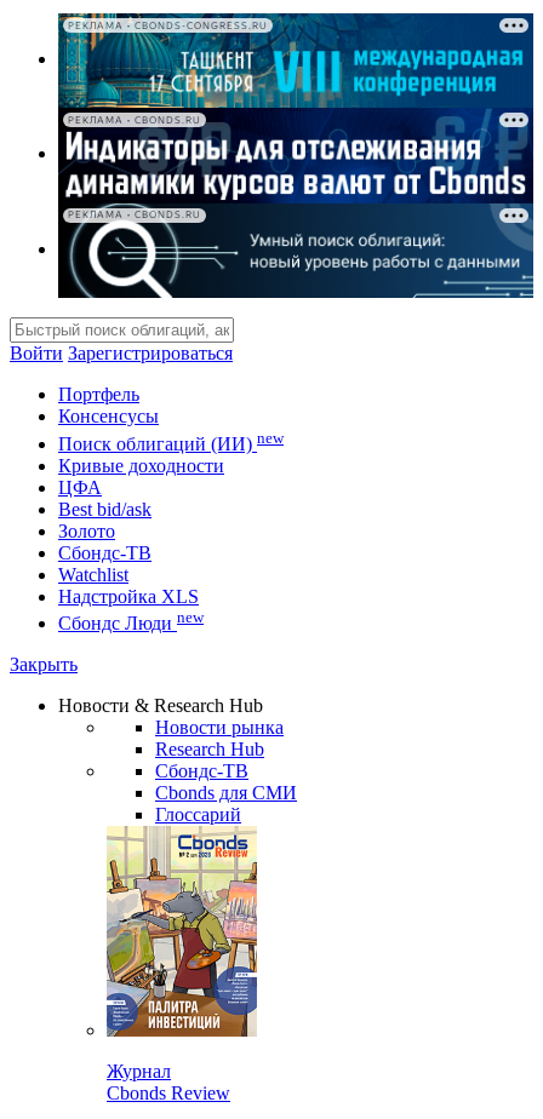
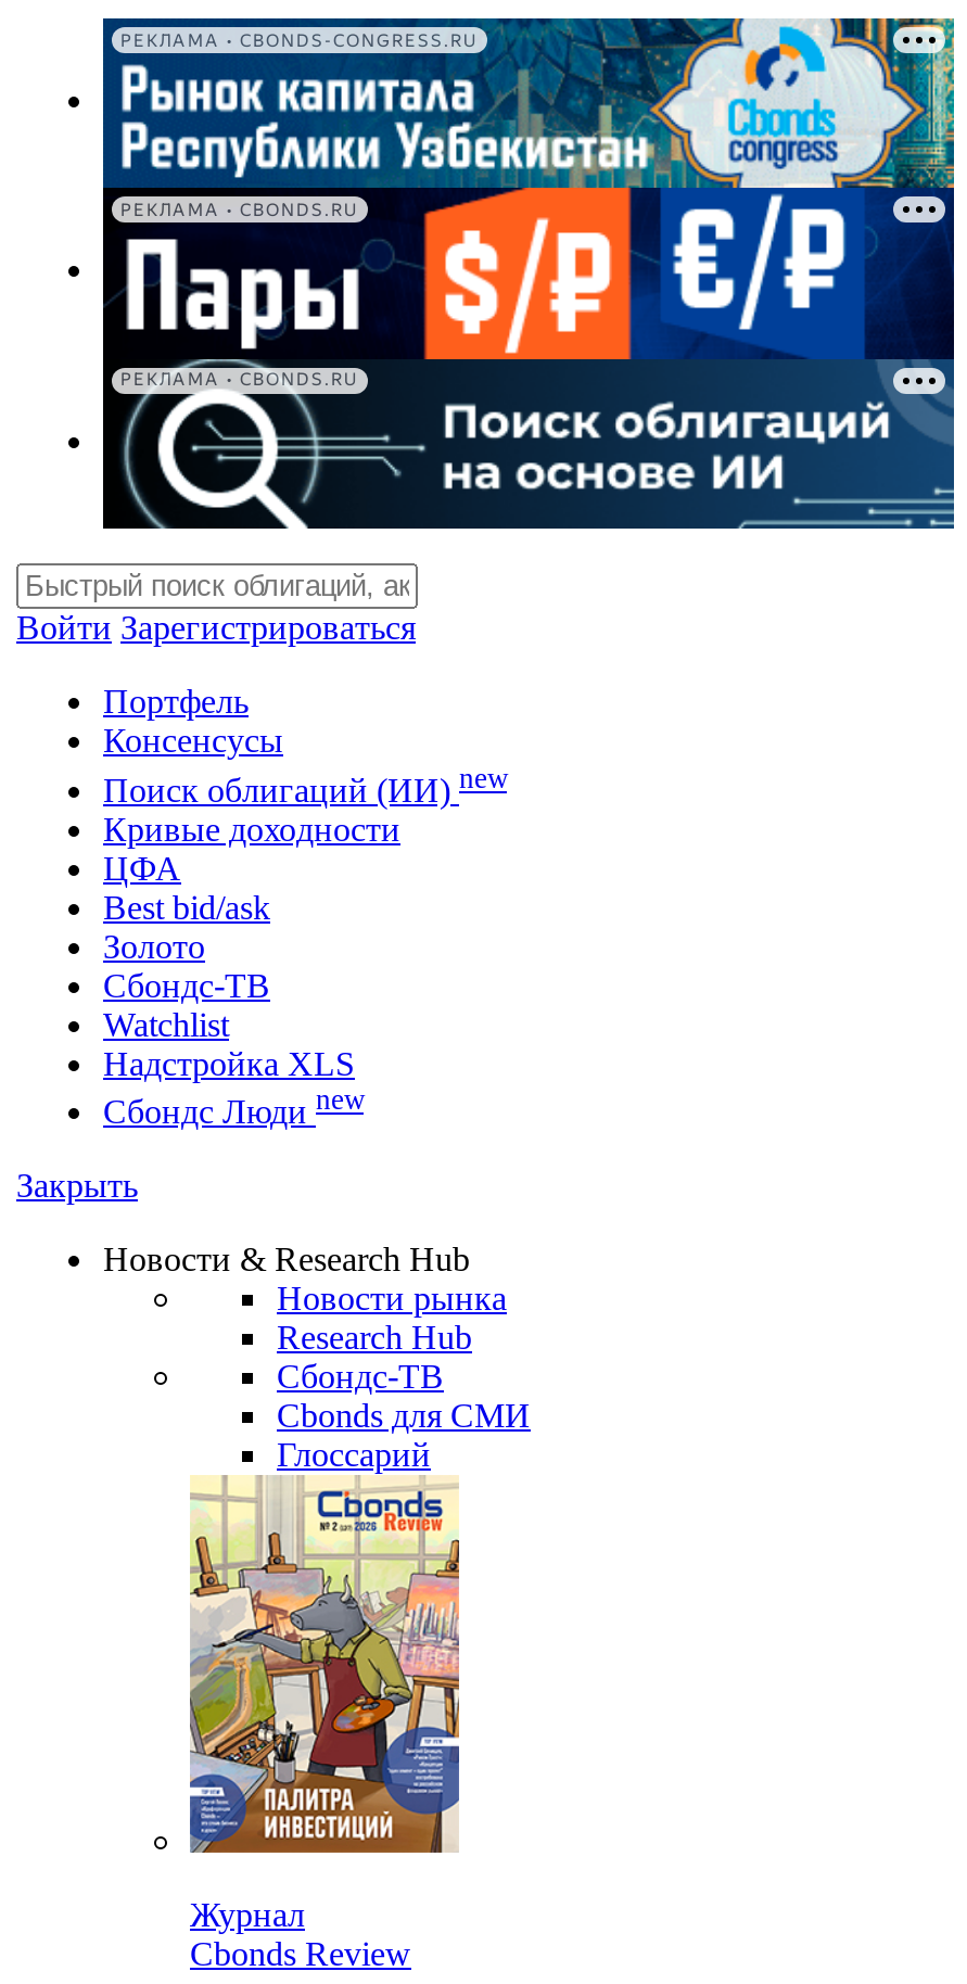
- [image]
+ [image]

- [image]
+ [image]
